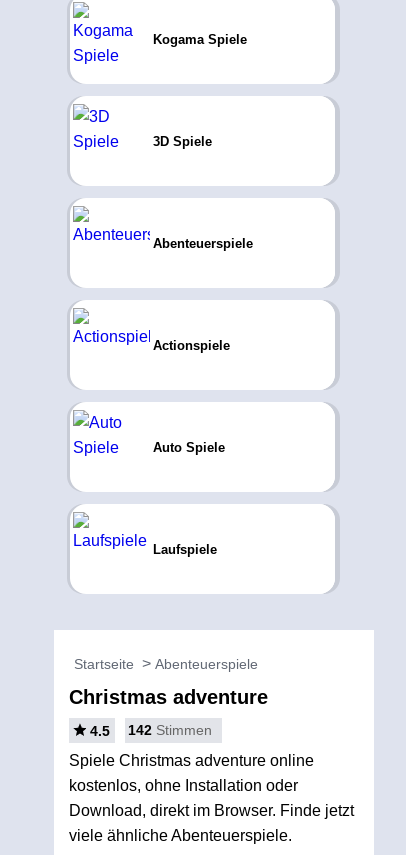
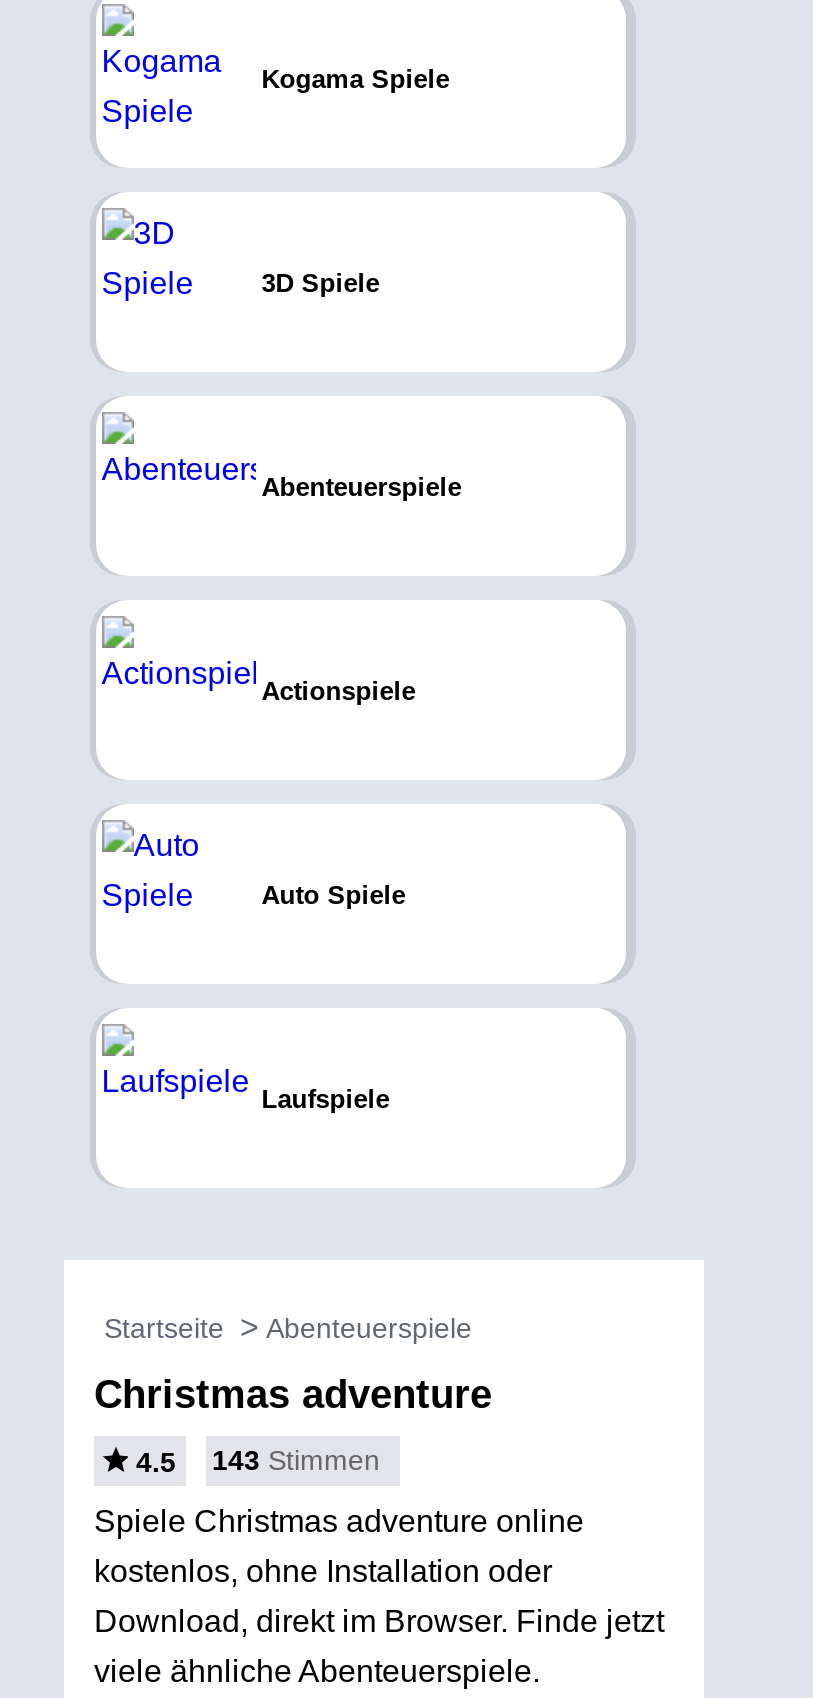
- 4.5 142 Stimmen
+ 4.5 143 Stimmen
